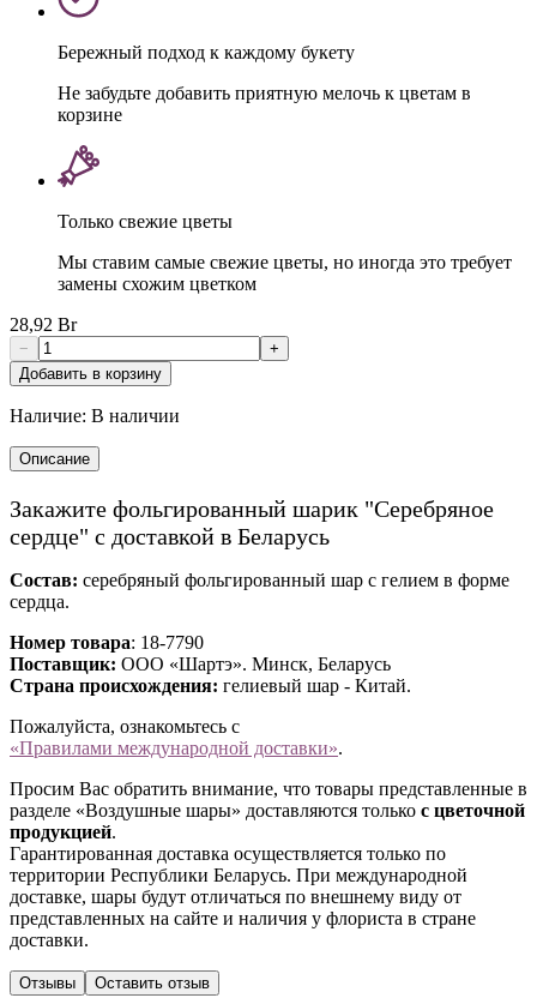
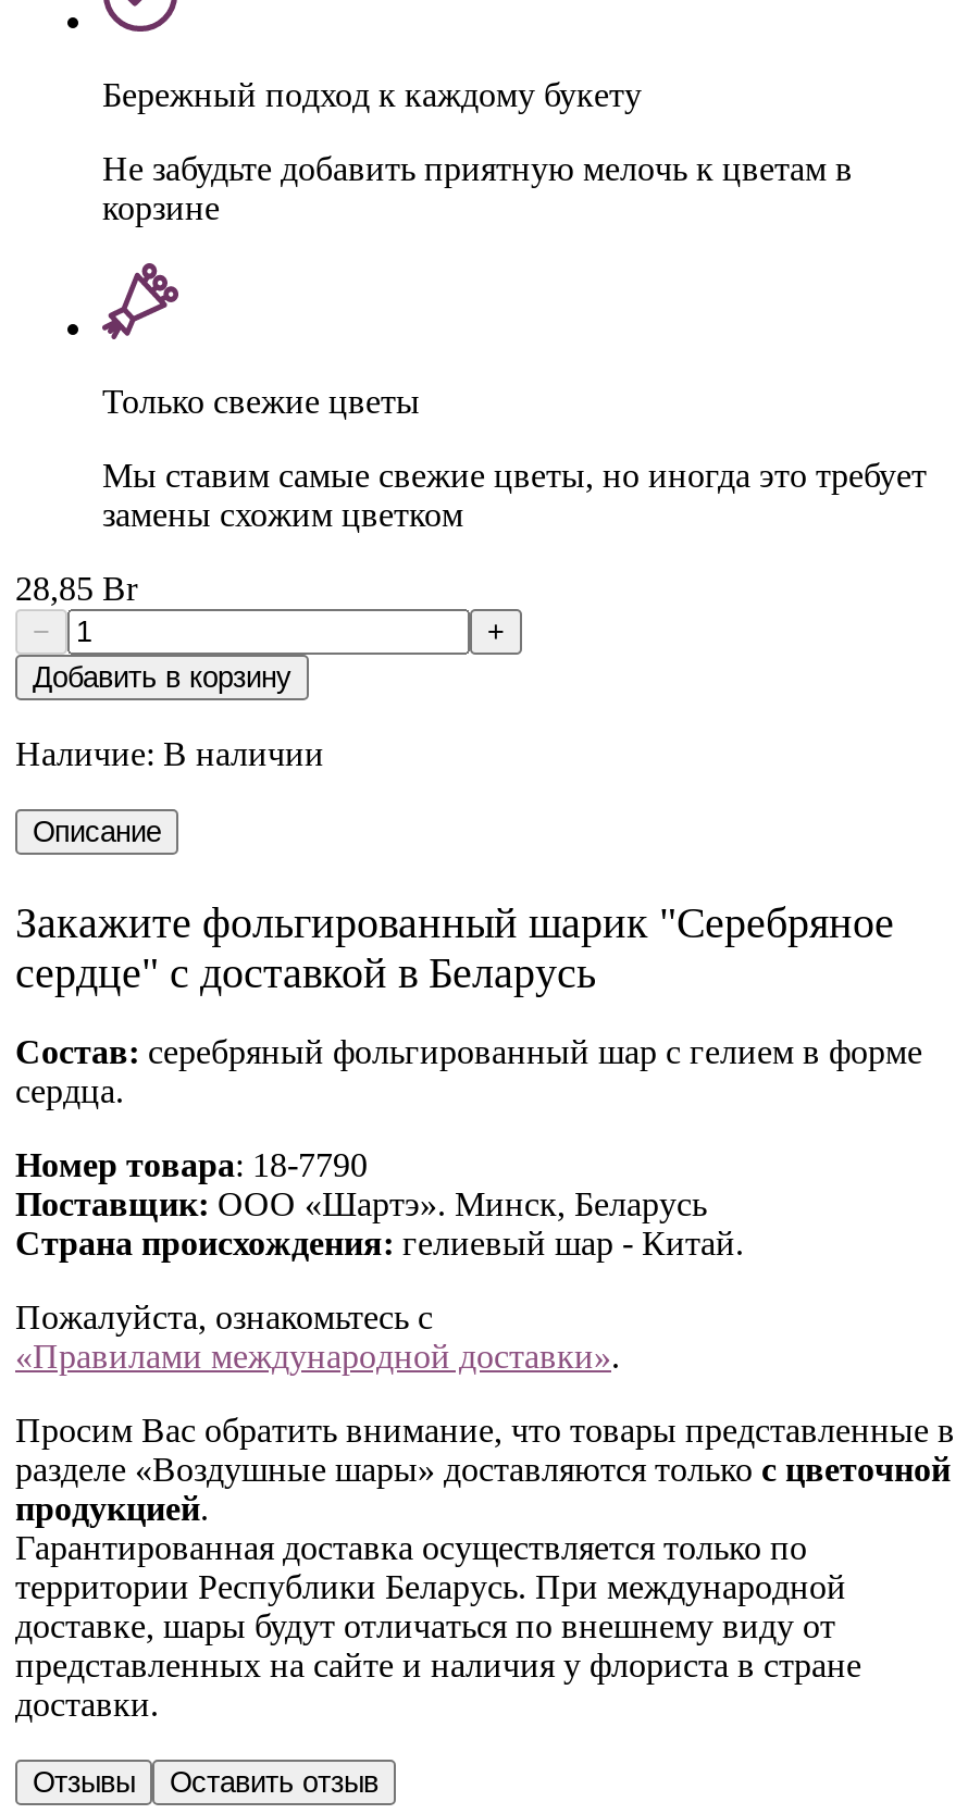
- 28,92 Br
+ 28,85 Br
